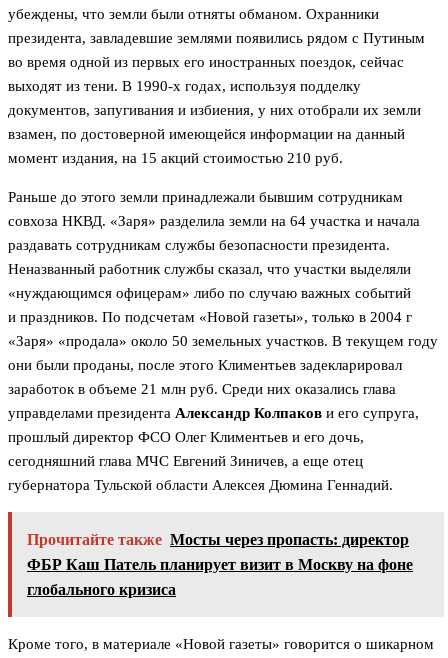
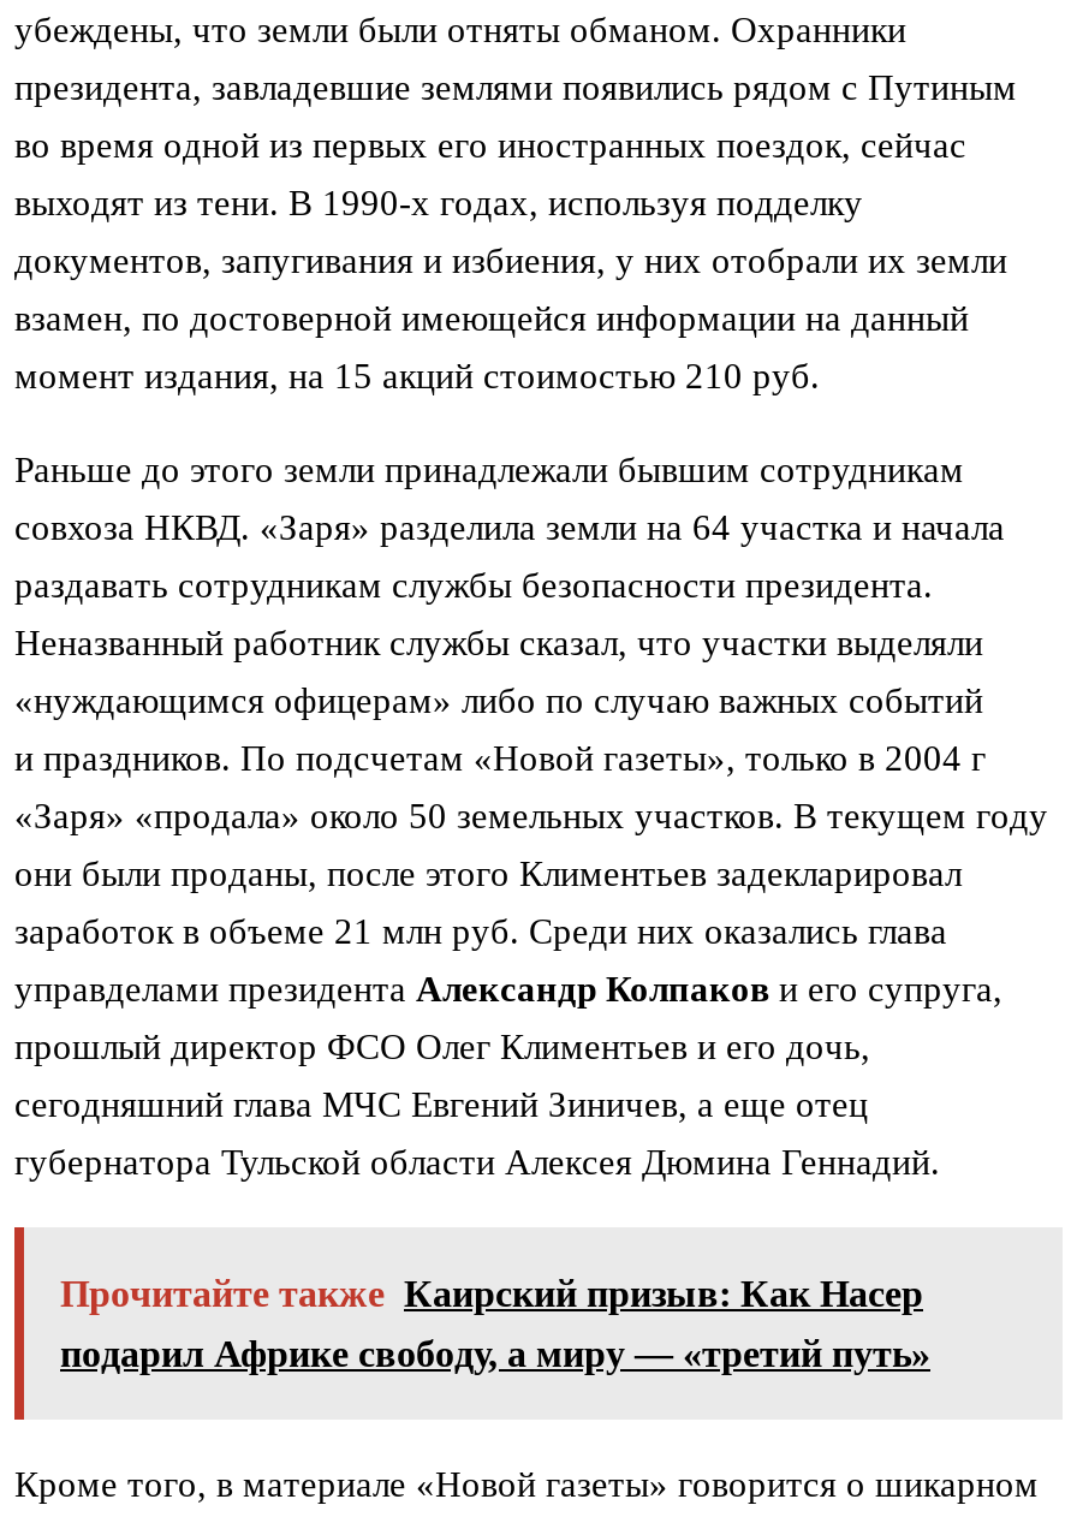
- Прочитайте также Мосты через пропасть: директор
- ФБР Каш Патель планирует визит в Москву на фоне
- глобального кризиса
+ Прочитайте также Каирский призыв: Как Насер
+ подарил Африке свободу, а миру — «третий путь»
